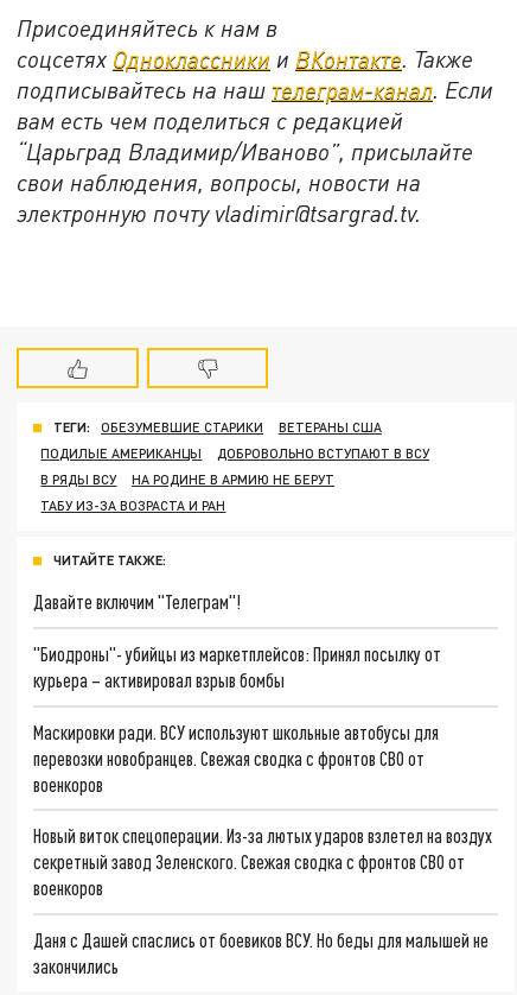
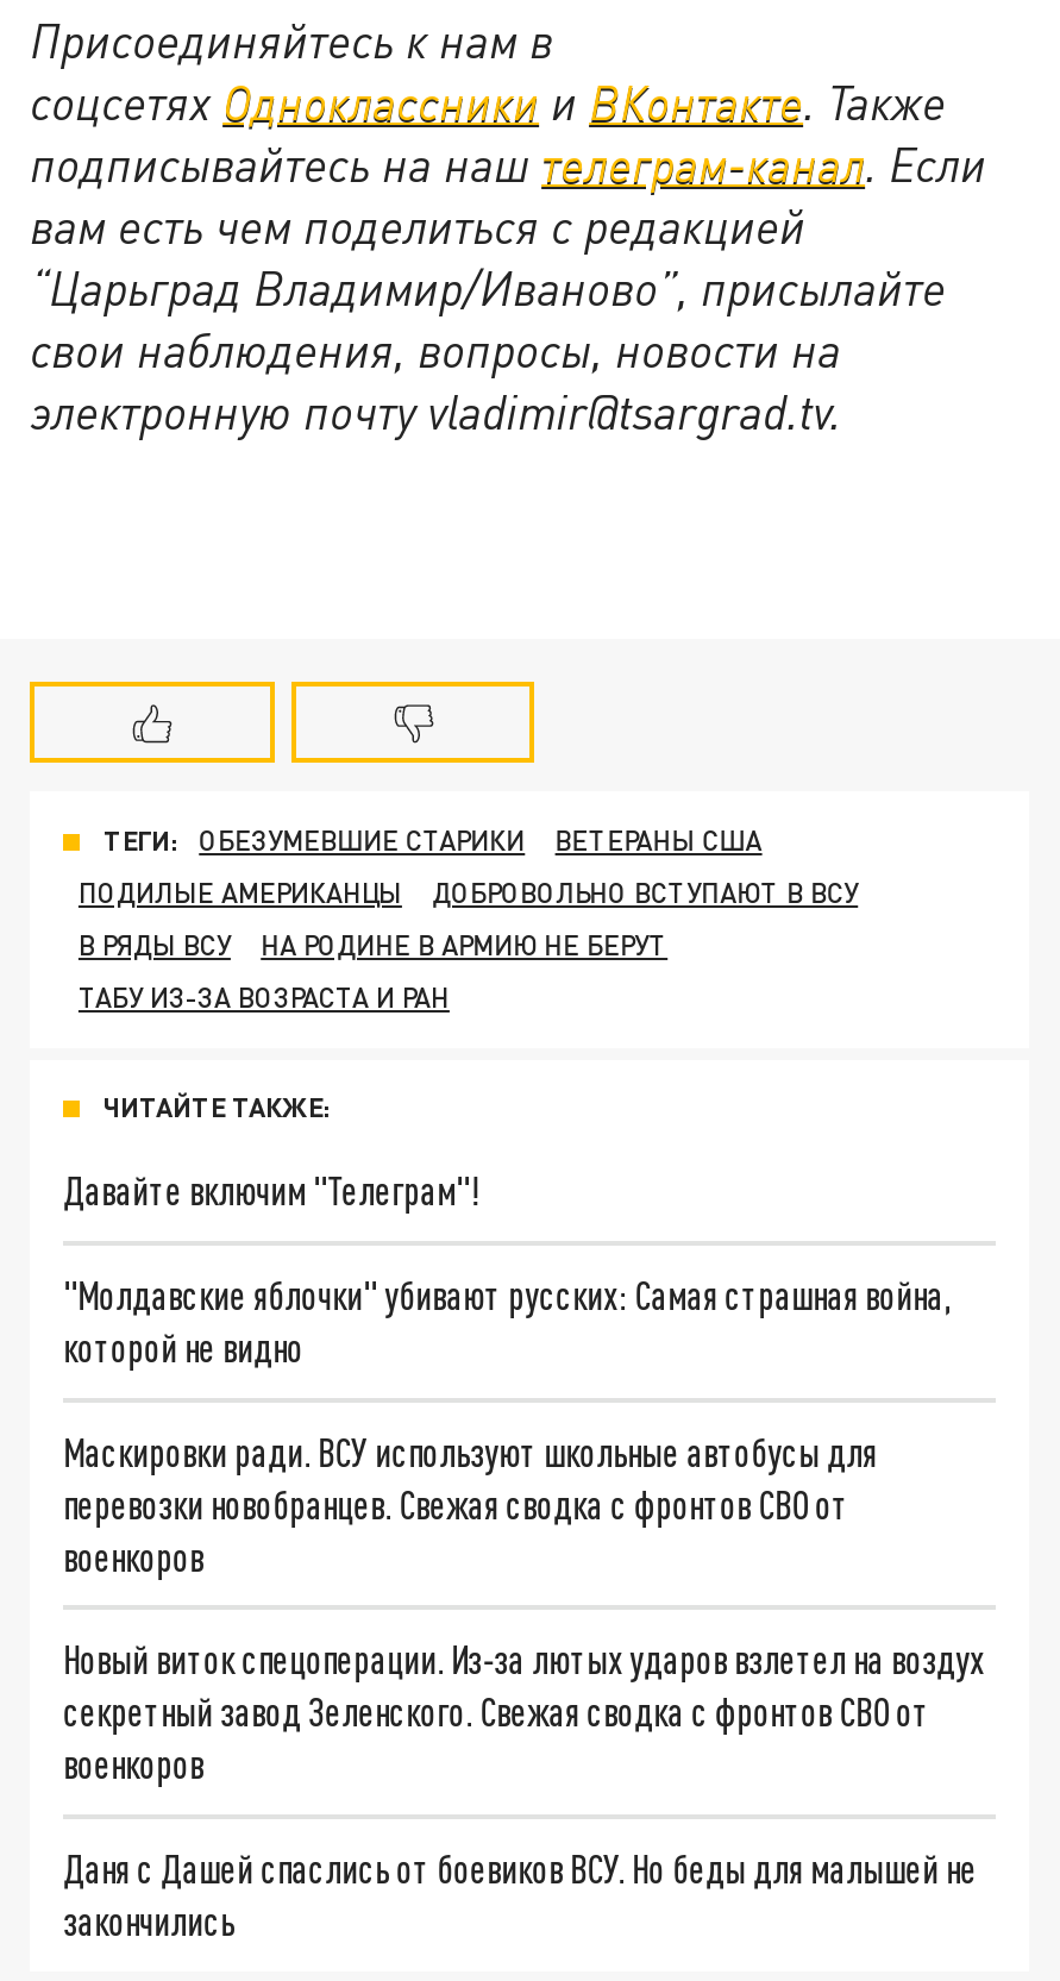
- "Биодроны"- убийцы из маркетплейсов: Принял посылку от
- курьера – активировал взрыв бомбы
+ "Молдавские яблочки" убивают русских: Самая страшная война,
+ которой не видно
